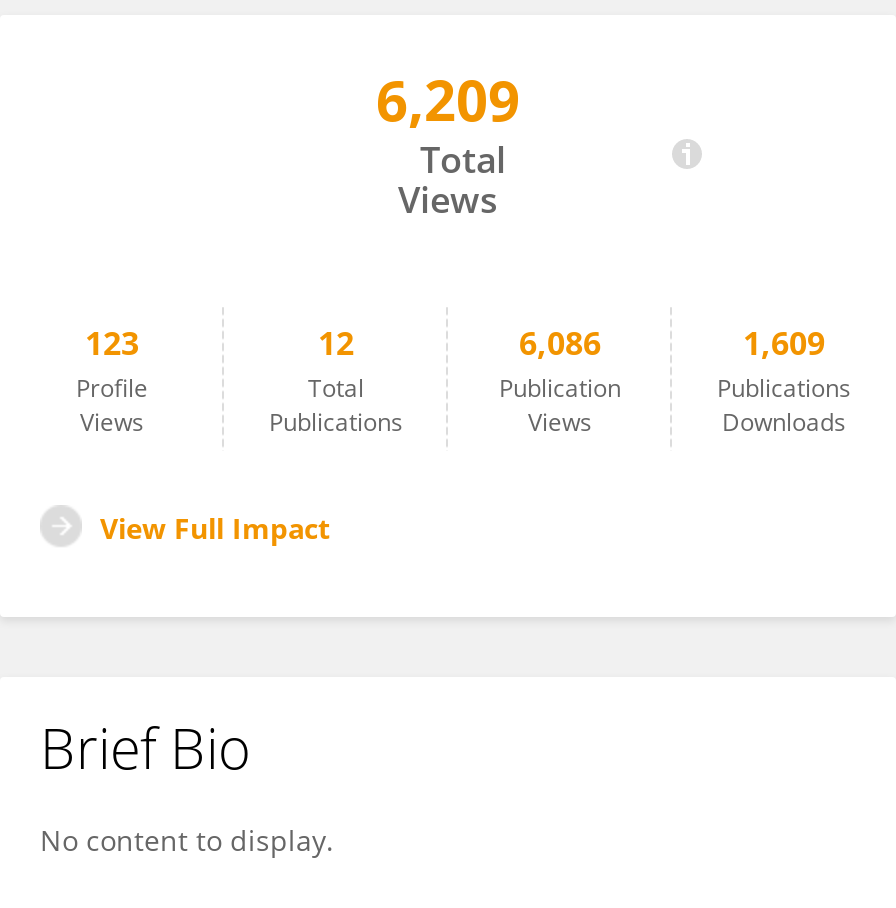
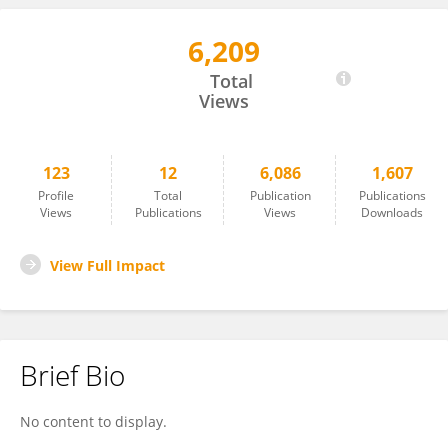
- 1,609
+ 1,607
